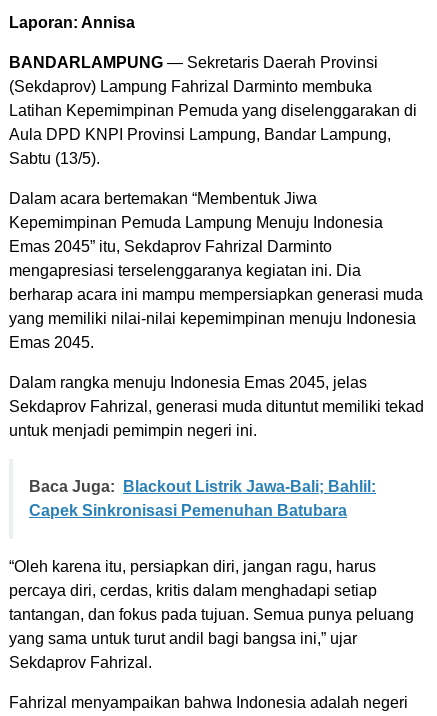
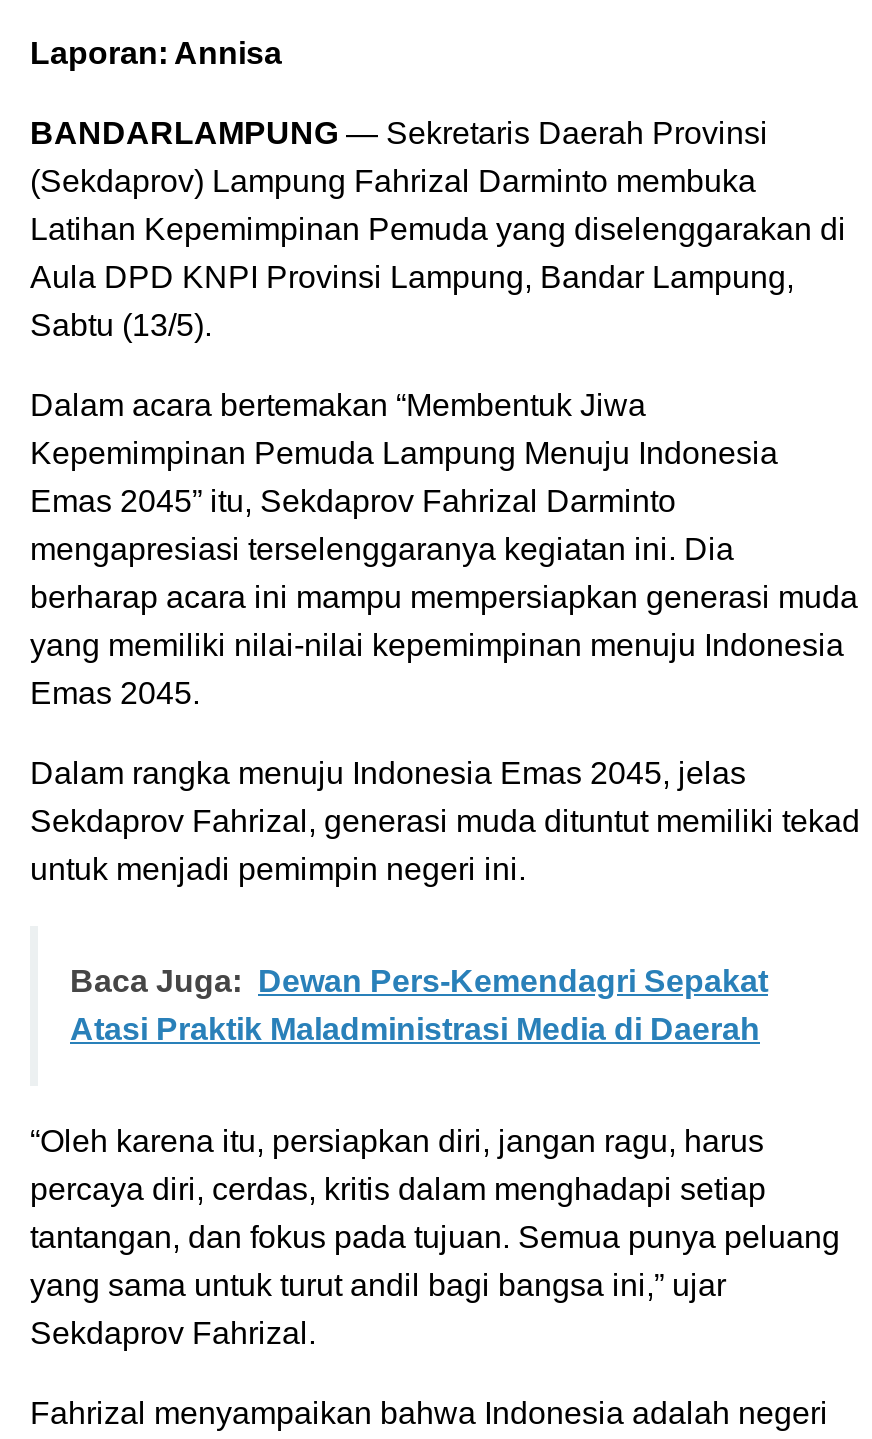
- Baca Juga: Blackout Listrik Jawa-Bali; Bahlil:
- Capek Sinkronisasi Pemenuhan Batubara
+ Baca Juga: Dewan Pers-Kemendagri Sepakat
+ Atasi Praktik Maladministrasi Media di Daerah
